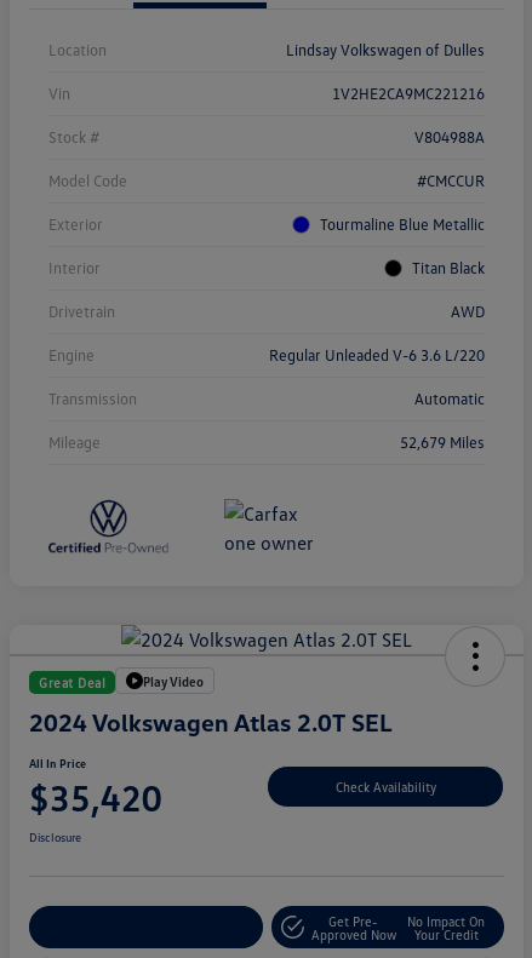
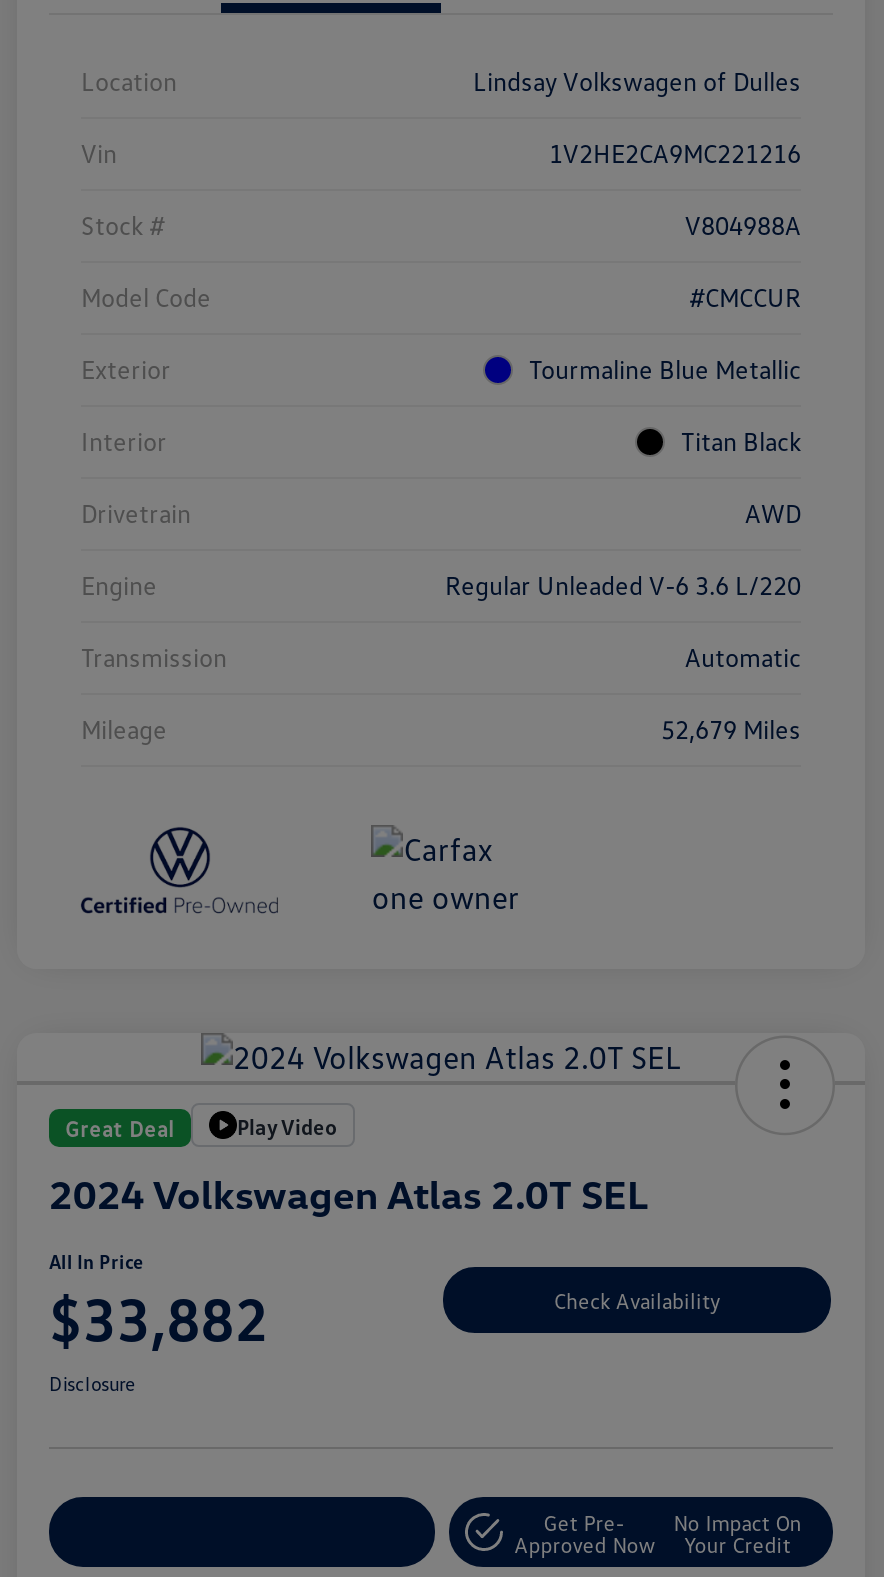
- $35,420
+ $33,882
